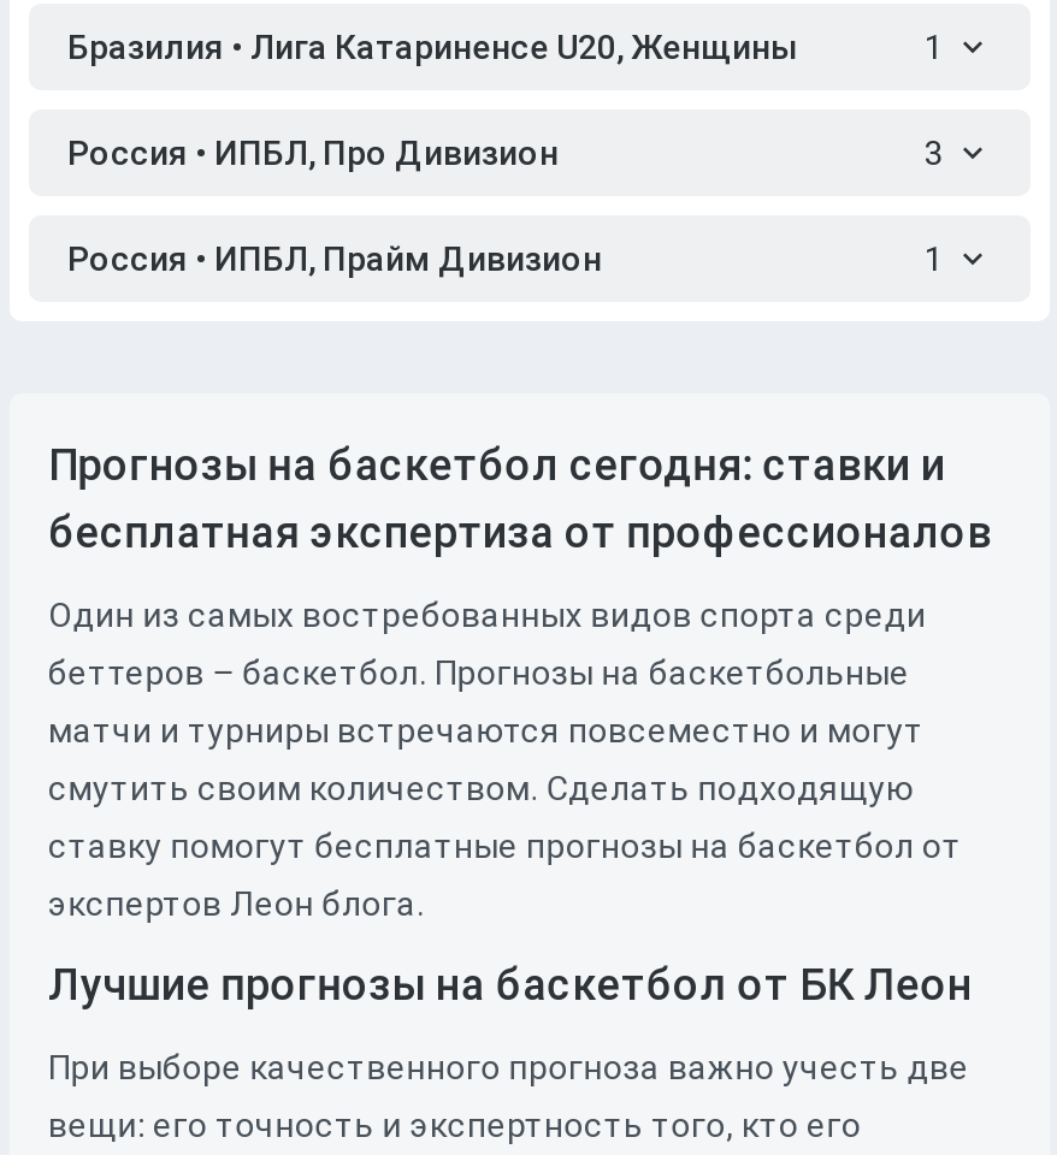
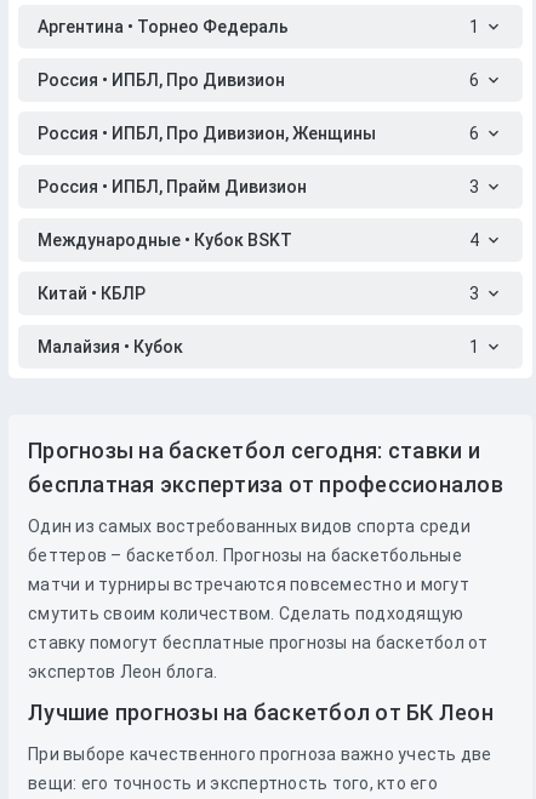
- Бразилия • Лига Катариненсе U20, Женщины
+ Аргентина • Торнео Федераль

- 3
+ 6
+ Россия • ИПБЛ, Про Дивизион, Женщины
+ 6

+ 3
+ Международные • Кубок BSKT
+ 4
+ Китай • КБЛР
+ 3
+ Малайзия • Кубок
